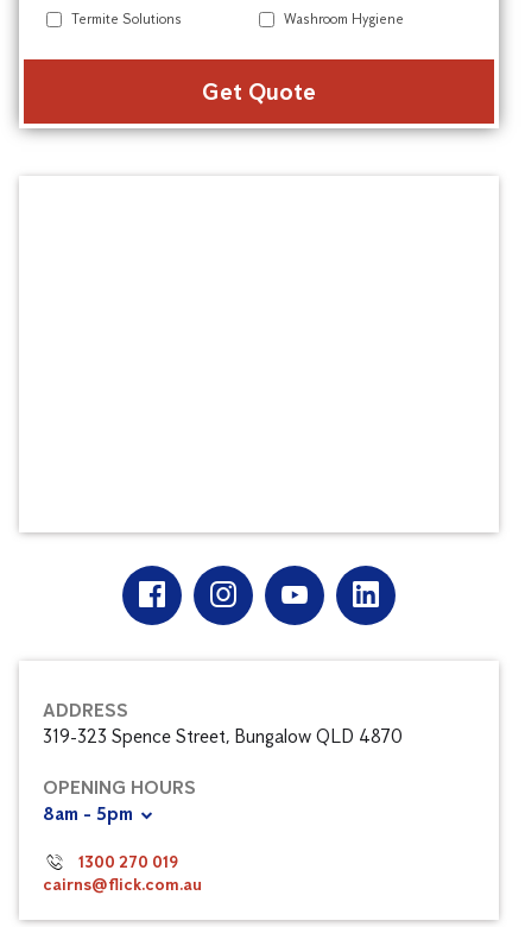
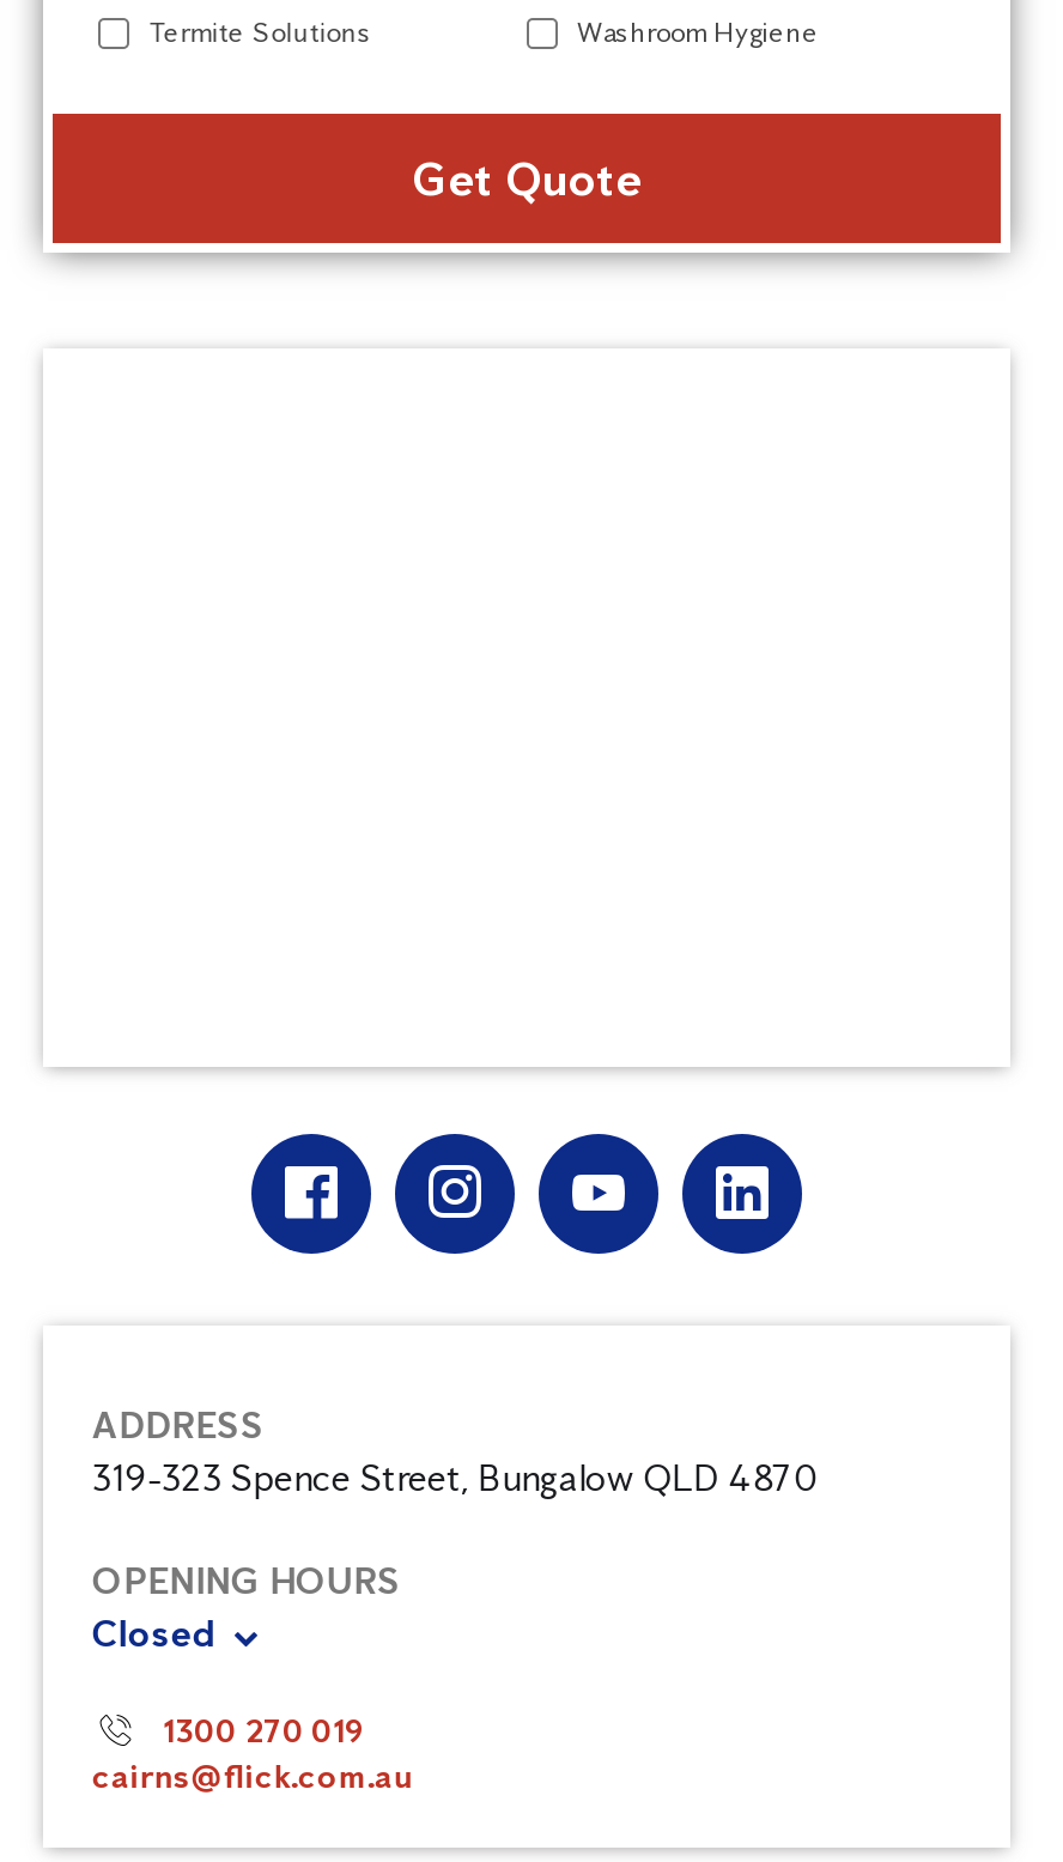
- 8am - 5pm
+ Closed
